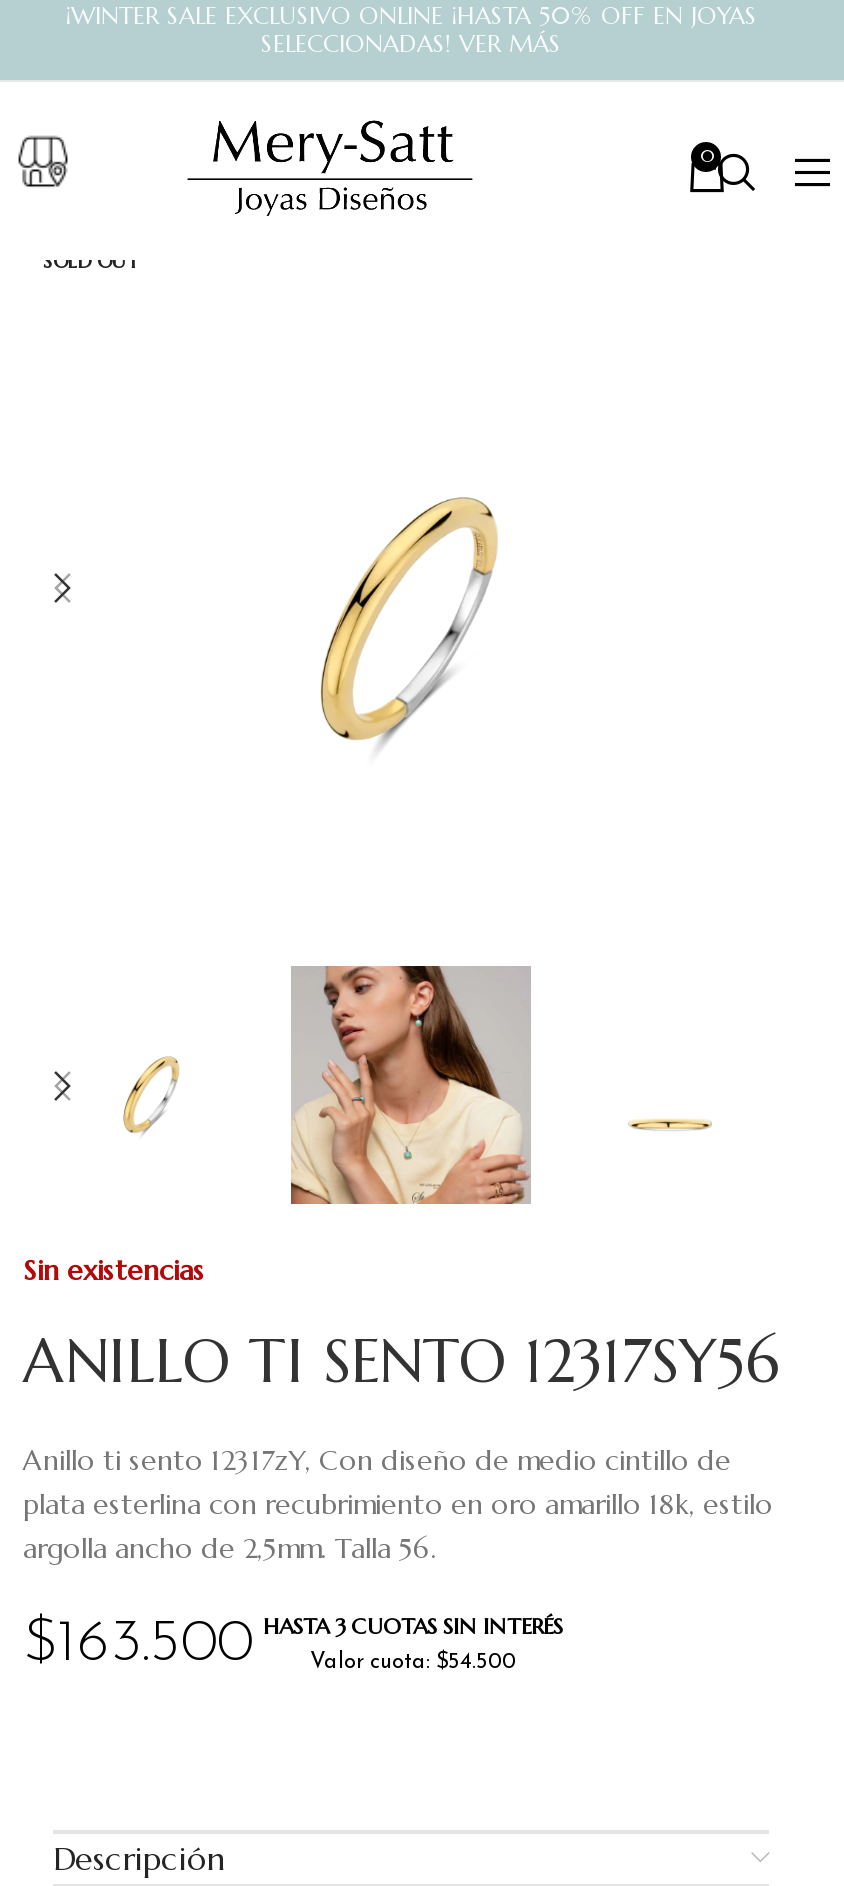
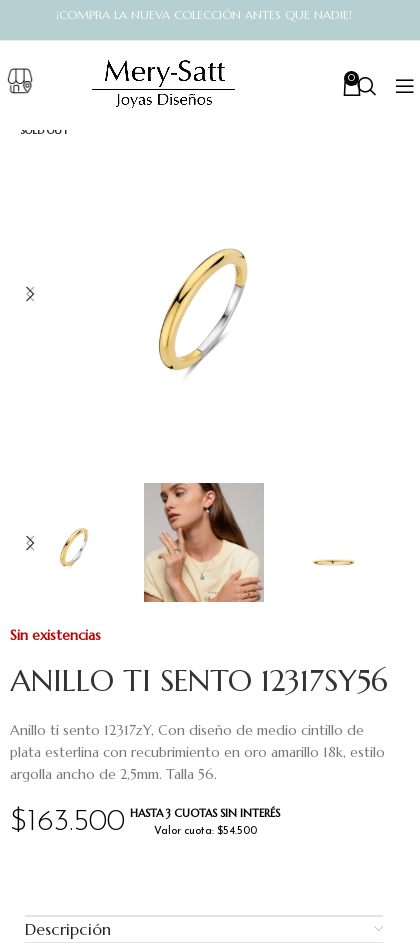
- ¡WINTER SALE EXCLUSIVO ONLINE ¡HASTA 50% OFF EN JOYAS
- SELECCIONADAS! VER MÁS
+ ¡COMPRA LA NUEVA COLECCIÓN ANTES QUE NADIE!
